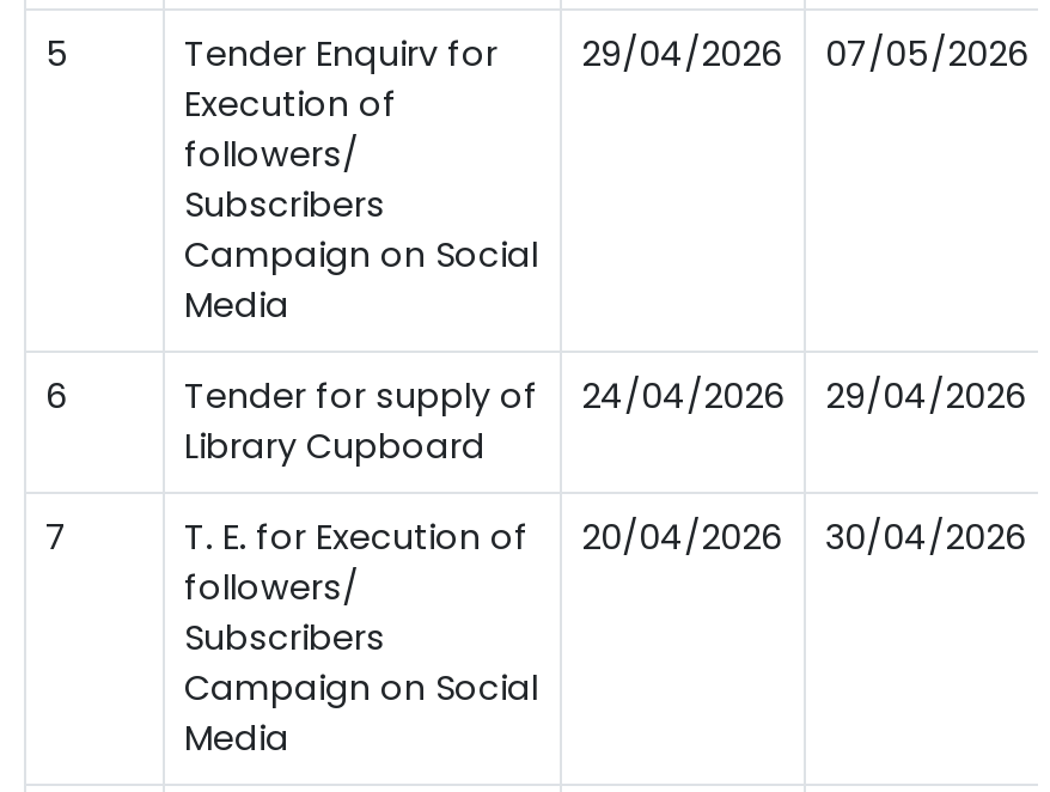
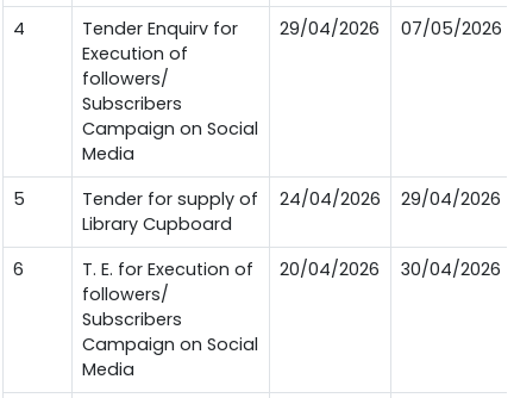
- 5
+ 4

- 6
+ 5

- 7
+ 6
